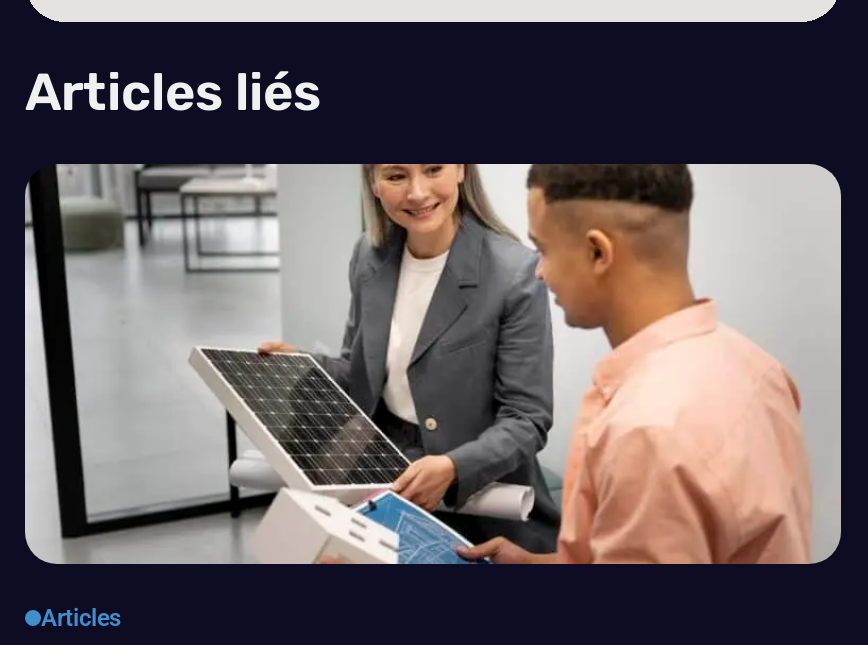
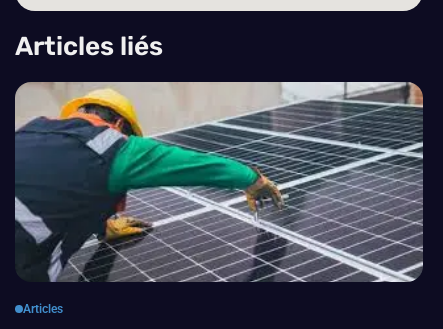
- [image]
+ [image]
